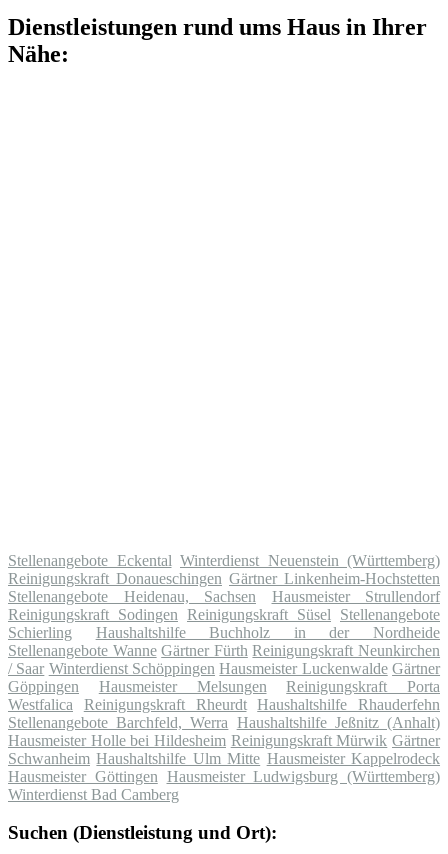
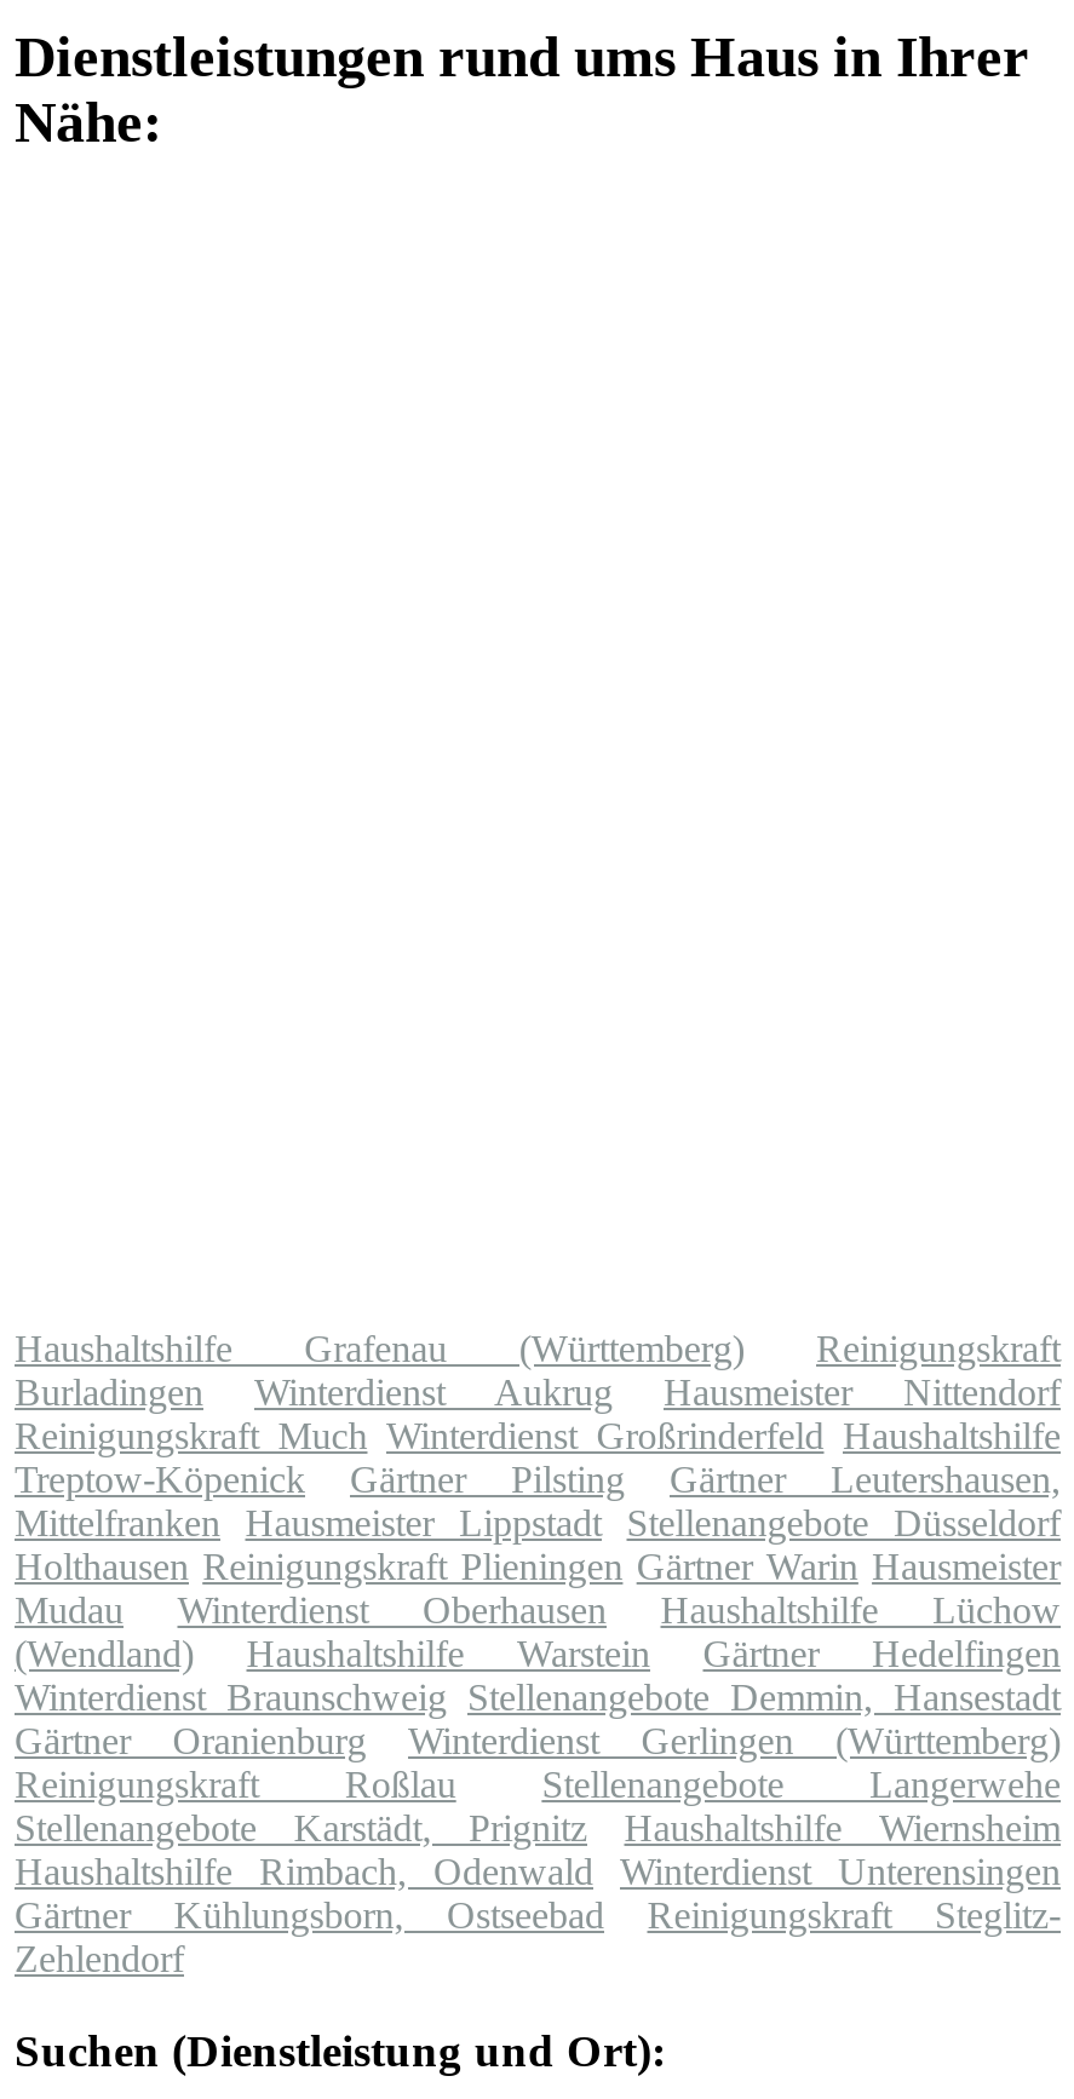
- Stellenangebote Eckental Winterdienst Neuenstein (Württemberg)
- Reinigungskraft Donaueschingen Gärtner Linkenheim-Hochstetten
- Stellenangebote Heidenau, Sachsen
- Hausmeister Strullendorf
- Reinigungskraft Sodingen Reinigungskraft Süsel Stellenangebote
- Schierling
- Haushaltshilfe Buchholz in der Nordheide
- Stellenangebote Wanne Gärtner Fürth Reinigungskraft Neunkirchen
- / Saar Winterdienst Schöppingen Hausmeister Luckenwalde Gärtner
- Göppingen
- Hausmeister Melsungen
- Reinigungskraft Porta
- Westfalica
- Reinigungskraft Rheurdt
- Haushaltshilfe Rhauderfehn
- Stellenangebote Barchfeld, Werra Haushaltshilfe Jeßnitz (Anhalt)
- Hausmeister Holle bei Hildesheim Reinigungskraft Mürwik Gärtner
- Schwanheim Haushaltshilfe Ulm Mitte Hausmeister Kappelrodeck
- Hausmeister Göttingen Hausmeister Ludwigsburg (Württemberg)
- Winterdienst Bad Camberg
+ Haushaltshilfe Grafenau (Württemberg)
+ Reinigungskraft
+ Burladingen
+ Winterdienst Aukrug
+ Hausmeister Nittendorf
+ Reinigungskraft Much Winterdienst Großrinderfeld Haushaltshilfe
+ Treptow-Köpenick
+ Gärtner Pilsting
+ Gärtner Leutershausen,
+ Mittelfranken
+ Hausmeister Lippstadt
+ Stellenangebote Düsseldorf
+ Holthausen Reinigungskraft Plieningen Gärtner Warin Hausmeister
+ Mudau
+ Winterdienst Oberhausen
+ Haushaltshilfe Lüchow
+ (Wendland)
+ Haushaltshilfe Warstein
+ Gärtner Hedelfingen
+ Winterdienst Braunschweig Stellenangebote Demmin, Hansestadt
+ Gärtner Oranienburg
+ Winterdienst Gerlingen (Württemberg)
+ Reinigungskraft Roßlau
+ Stellenangebote Langerwehe
+ Stellenangebote Karstädt, Prignitz
+ Haushaltshilfe Wiernsheim
+ Haushaltshilfe Rimbach, Odenwald
+ Winterdienst Unterensingen
+ Gärtner Kühlungsborn, Ostseebad
+ Reinigungskraft Steglitz-
+ Zehlendorf
